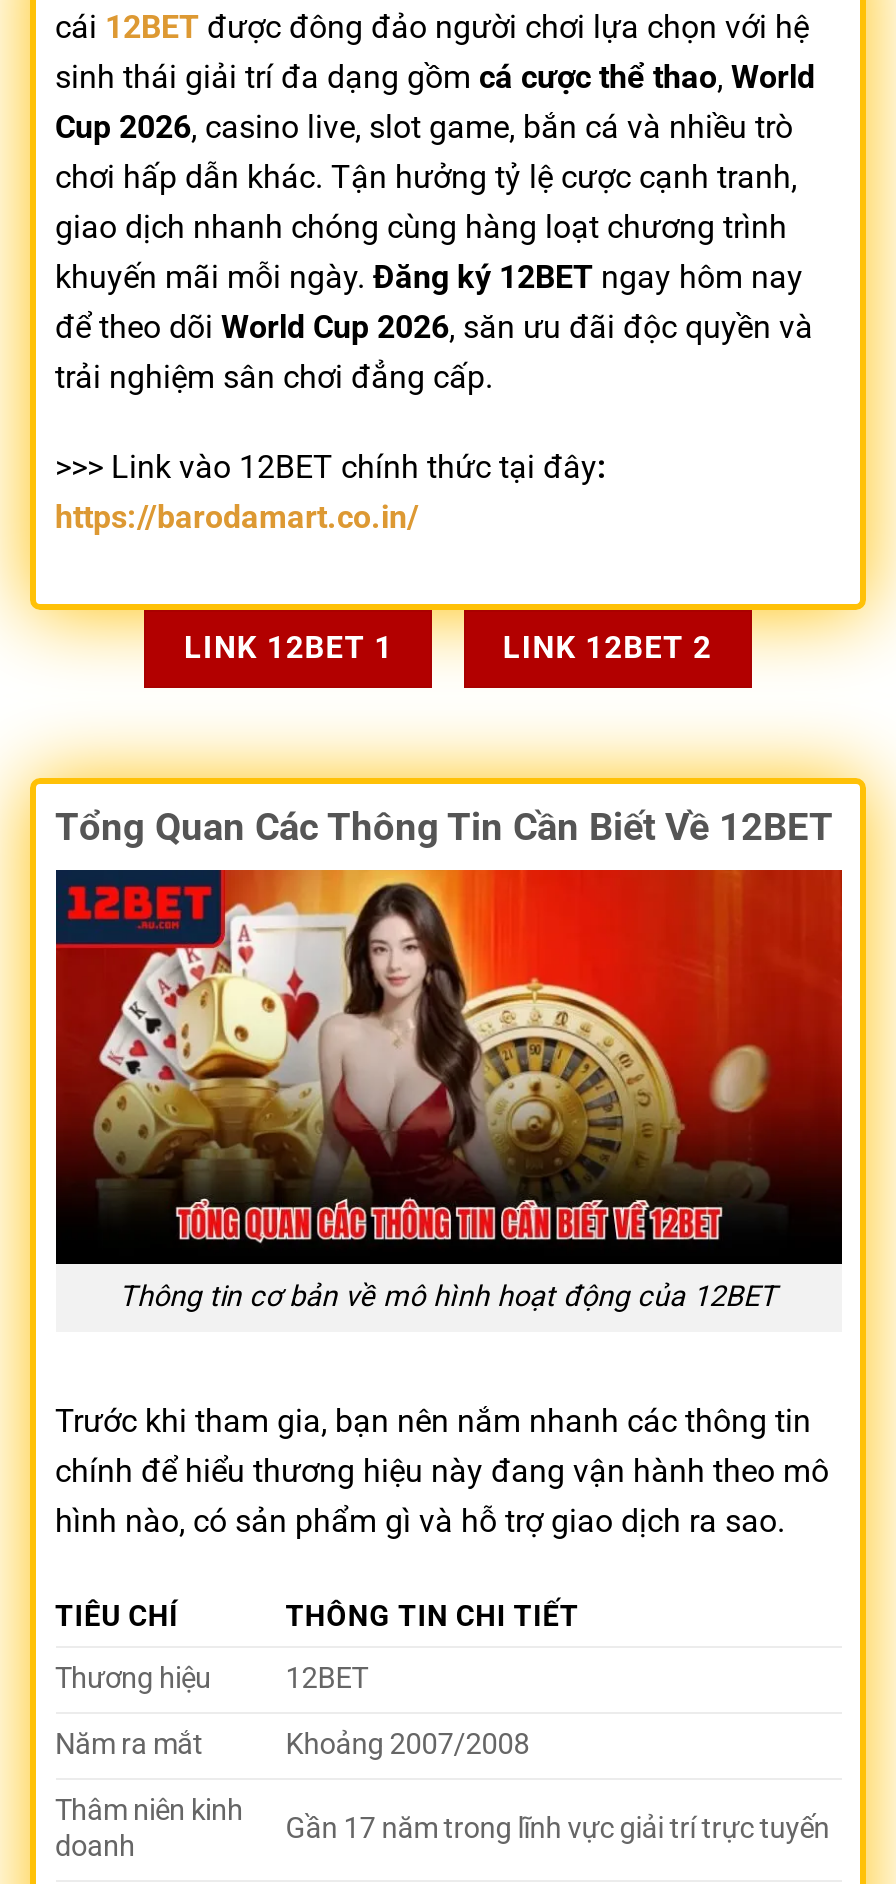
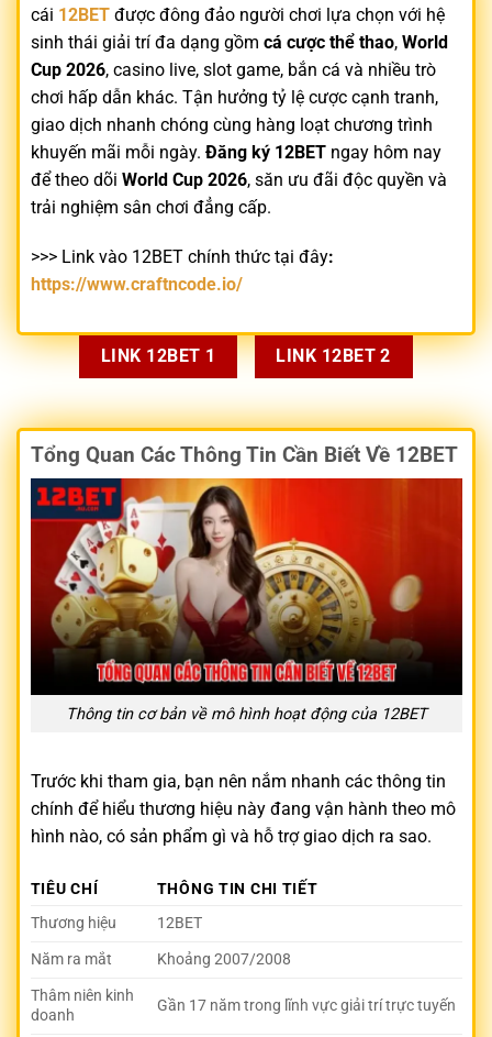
- https://barodamart.co.in/
+ https://www.craftncode.io/
